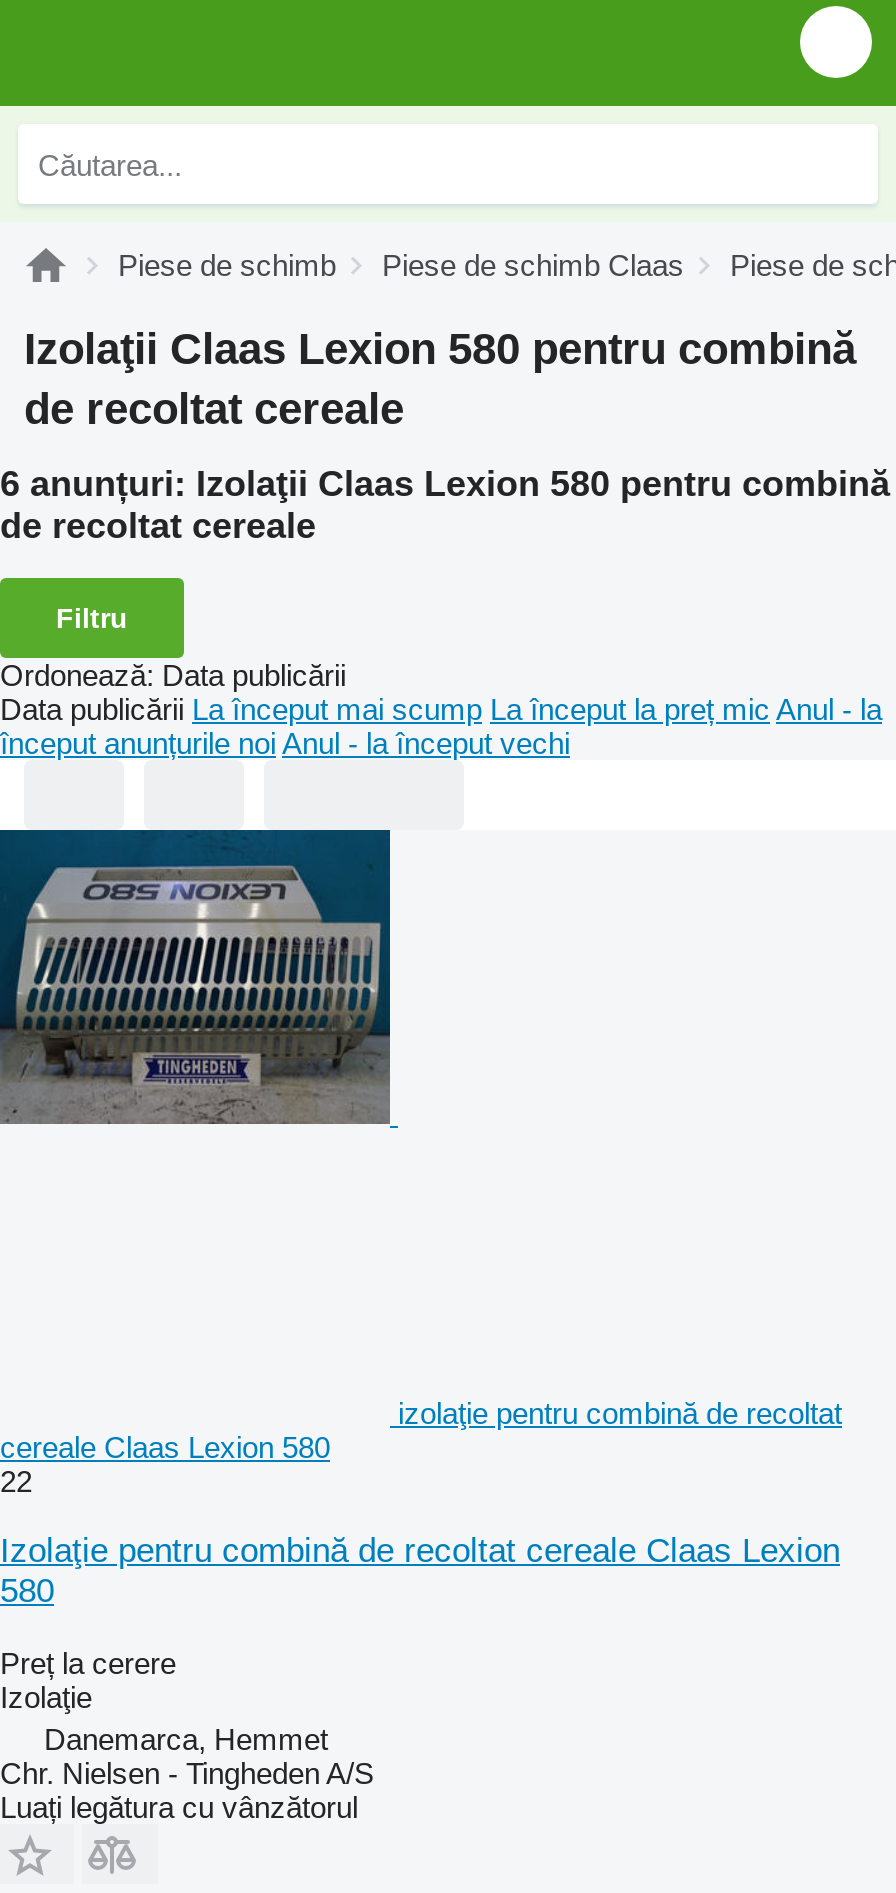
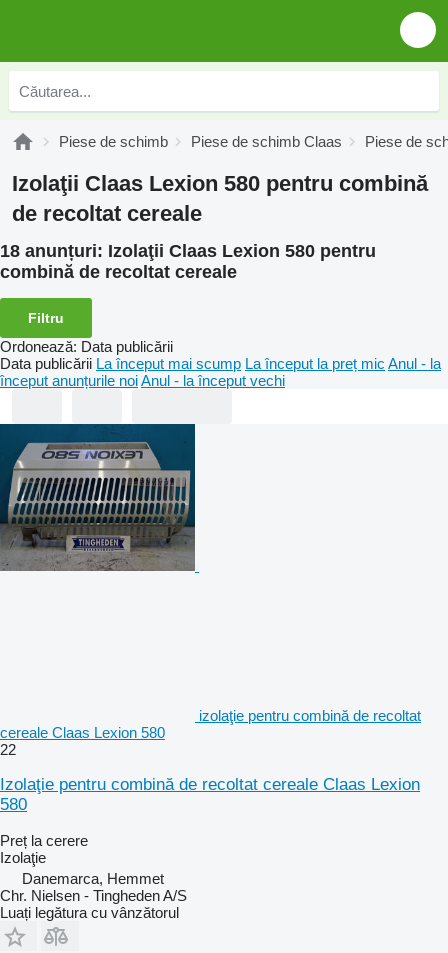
- 6 anunțuri: Izolaţii Claas Lexion 580 pentru combină
- de recoltat cereale
+ 18 anunțuri: Izolaţii Claas Lexion 580 pentru
+ combină de recoltat cereale
